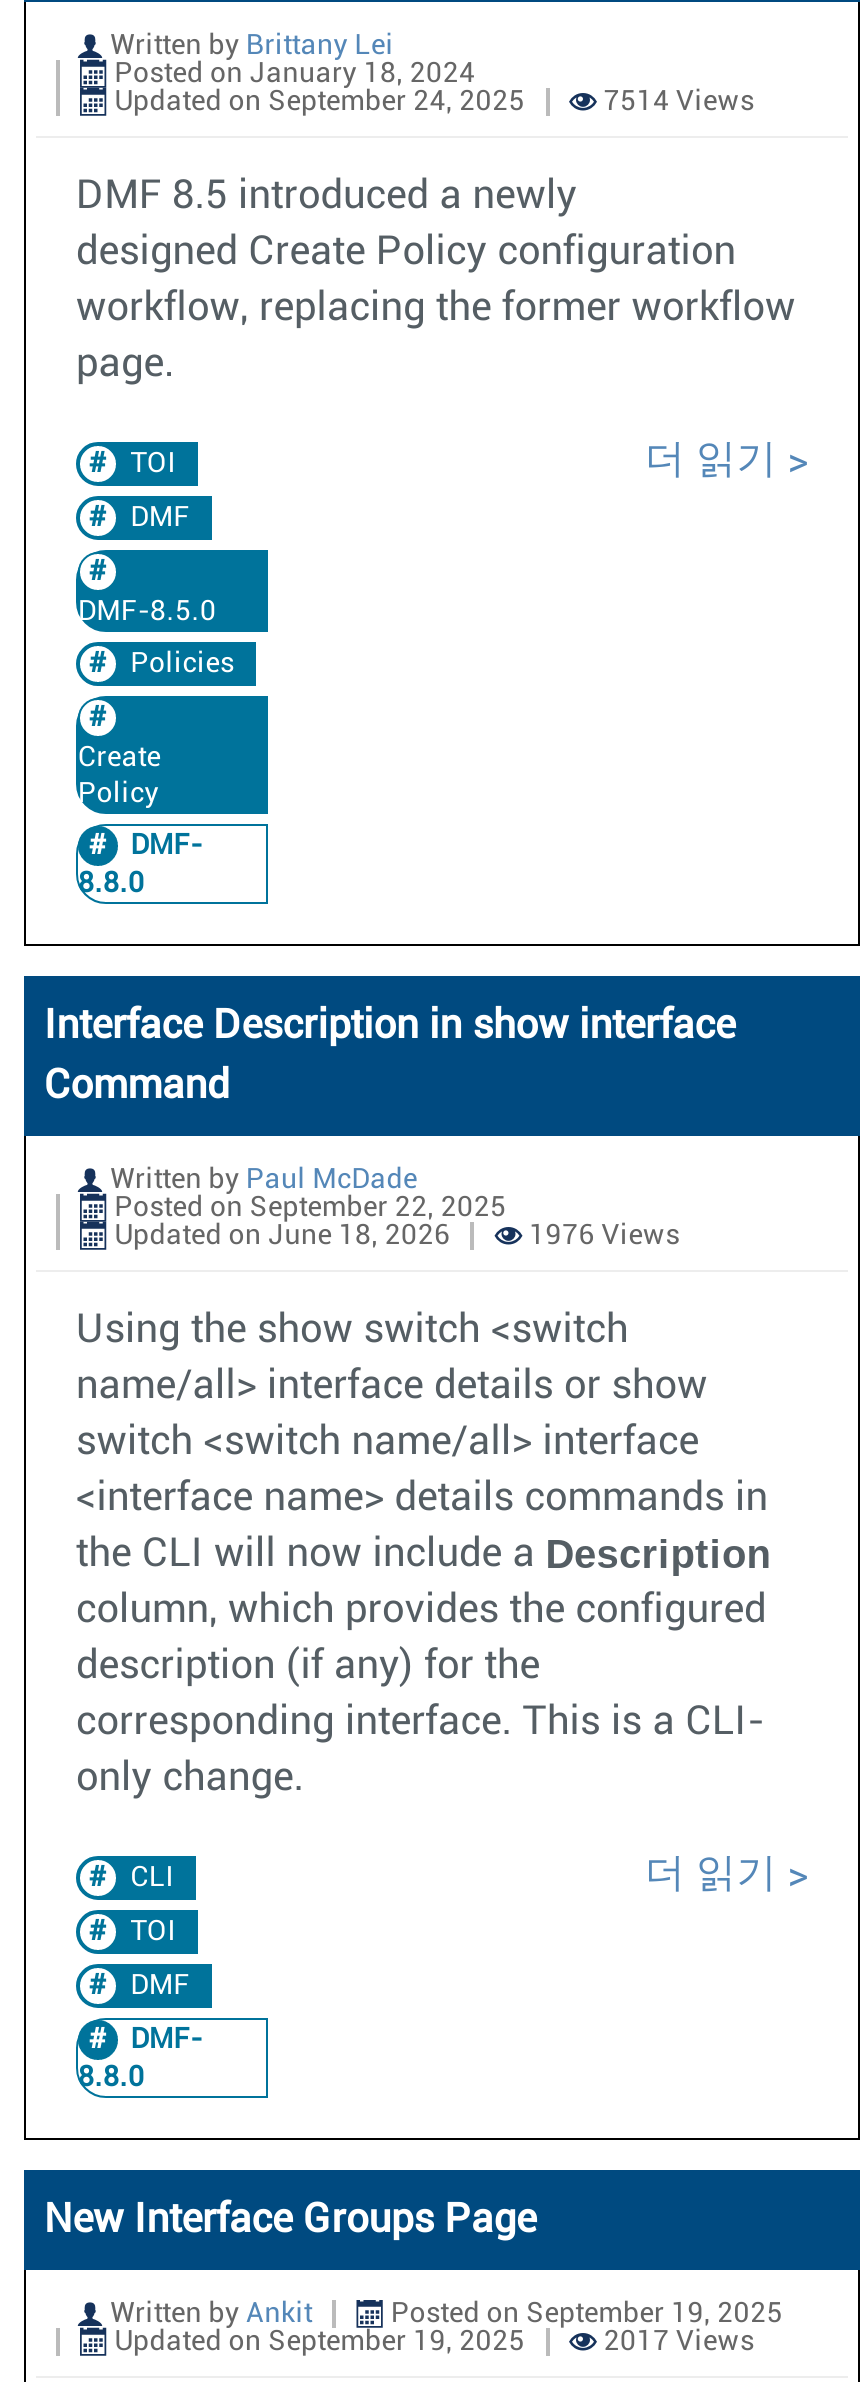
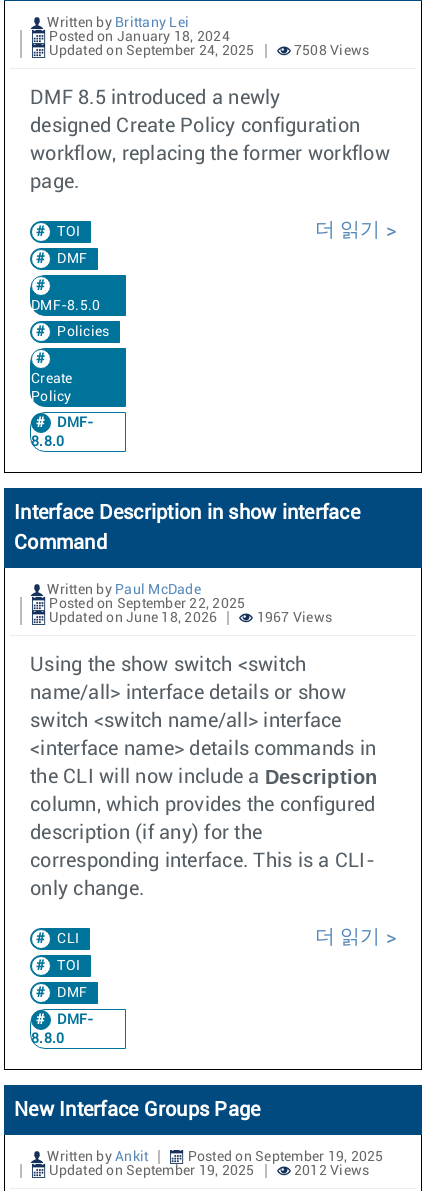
- 7514 Views
+ 7508 Views

- 1976 Views
+ 1967 Views

- 2017 Views
+ 2012 Views
